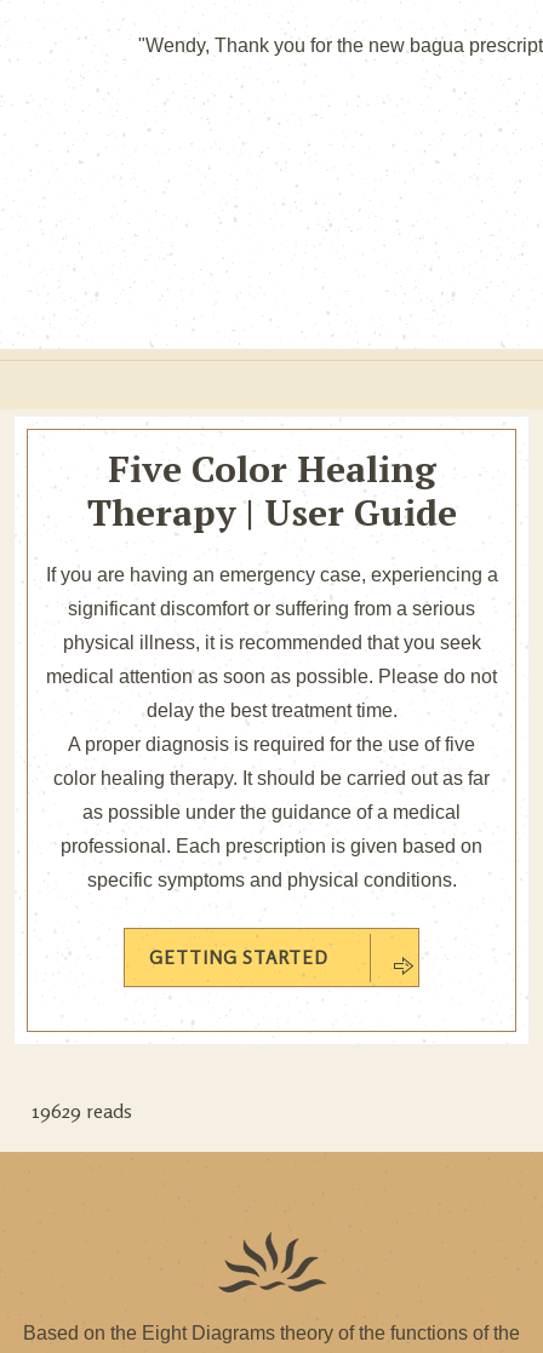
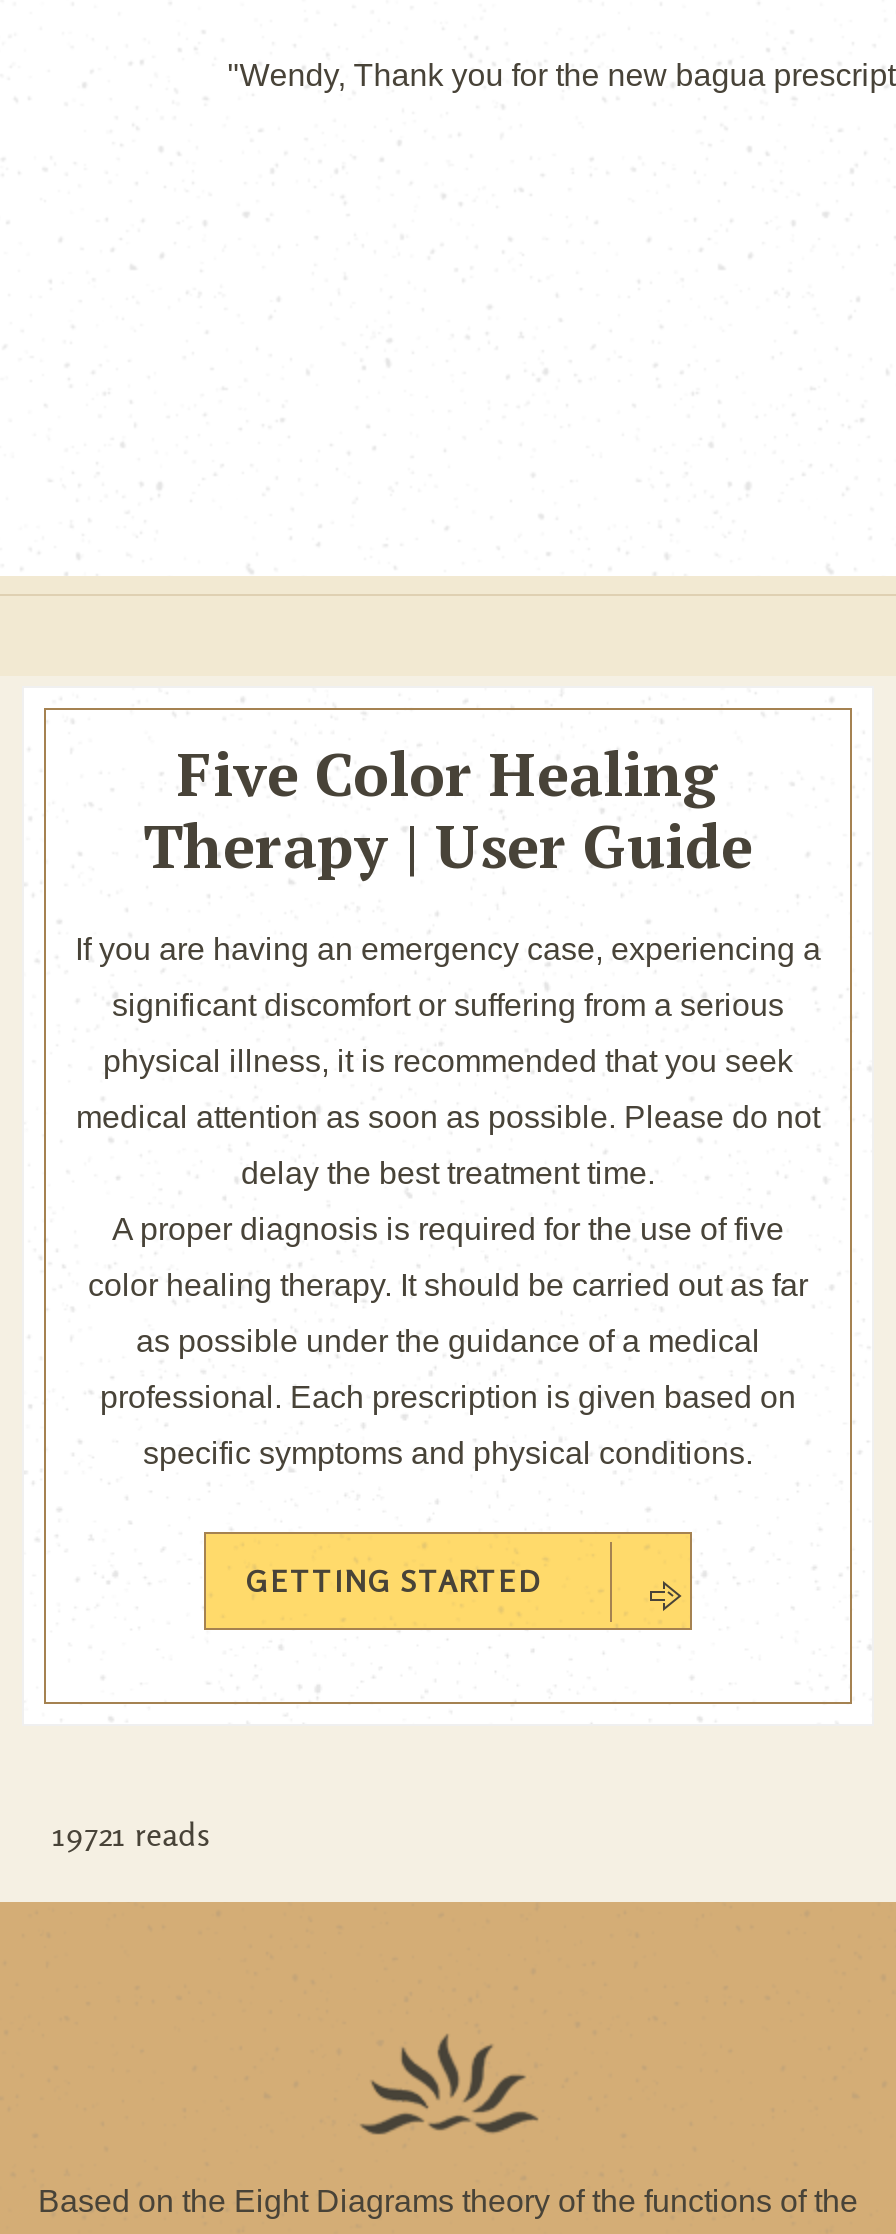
- 19629 reads
+ 19721 reads
